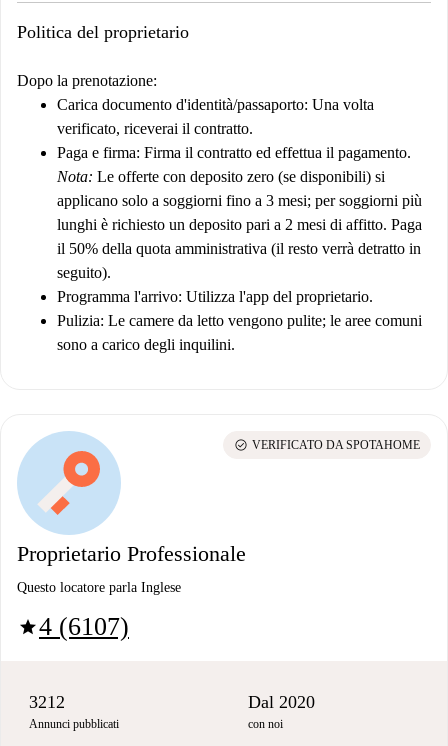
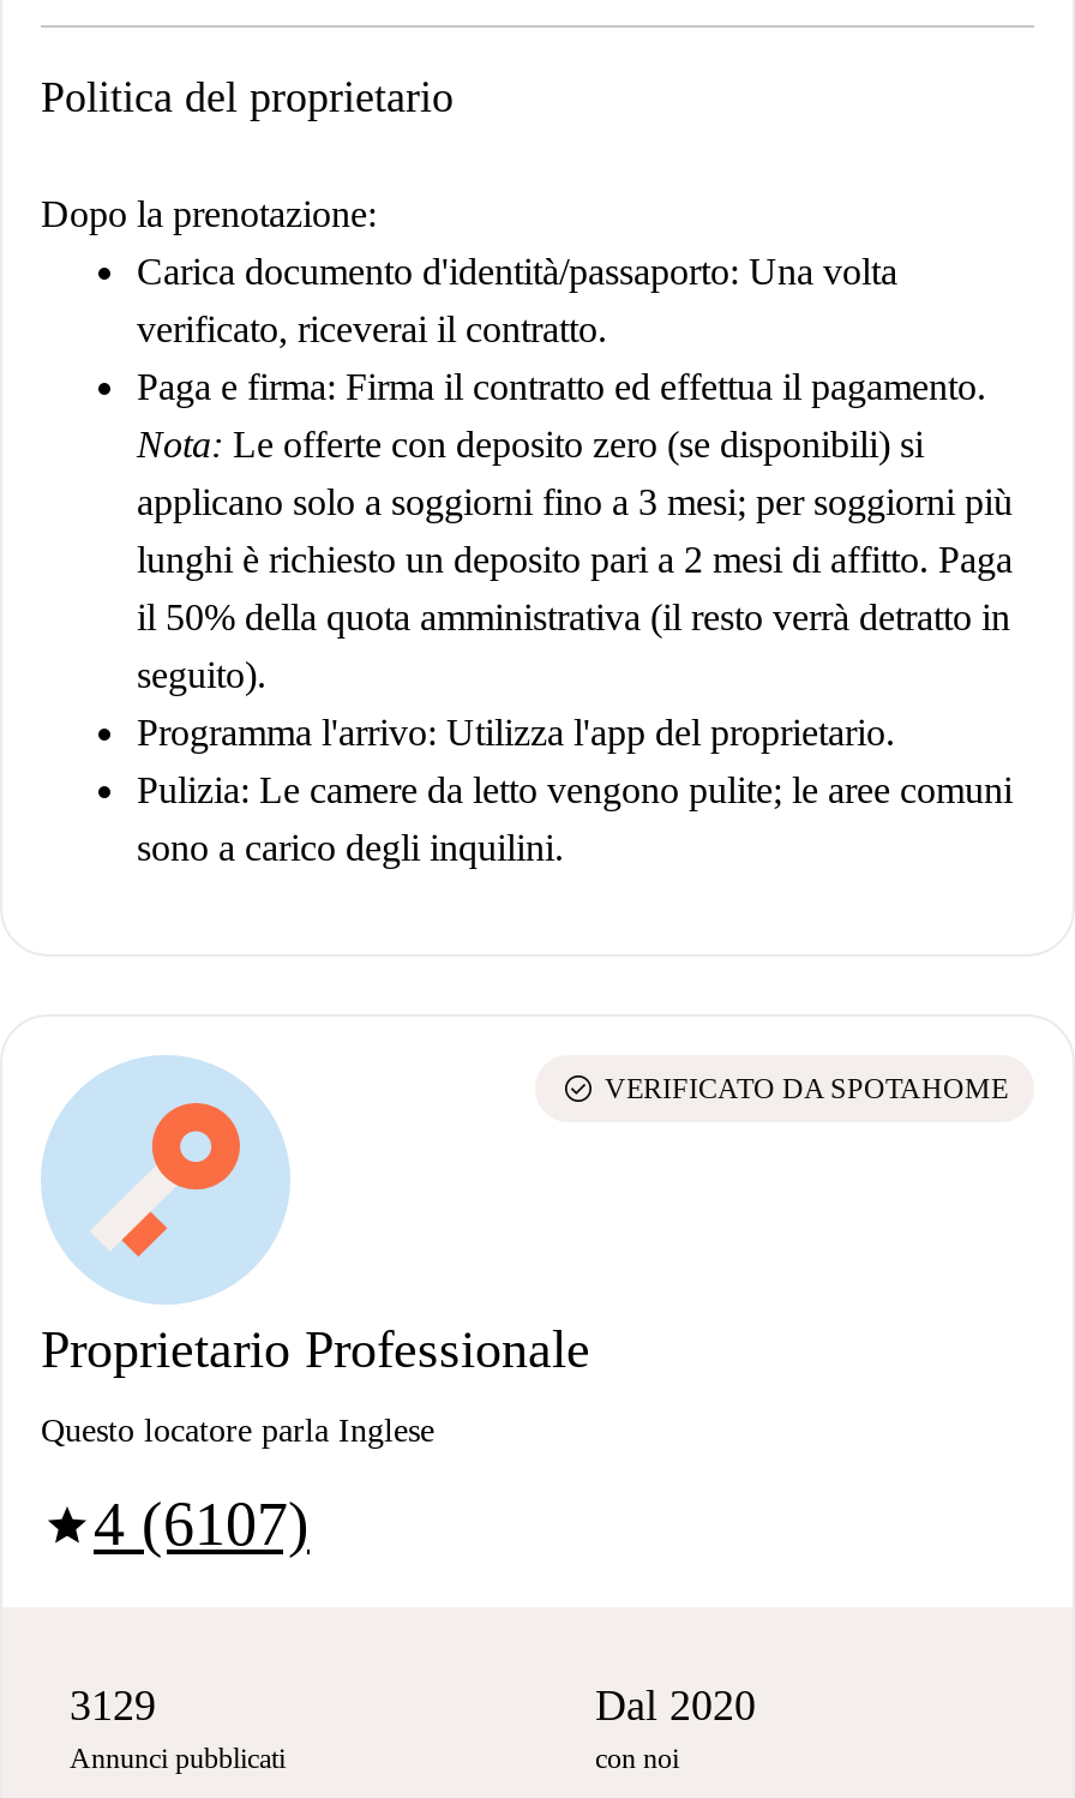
- 3212
+ 3129
